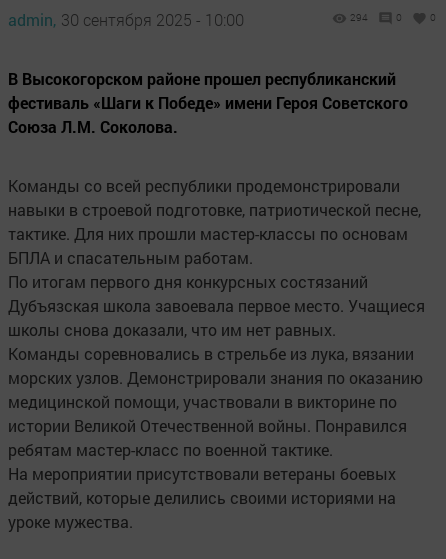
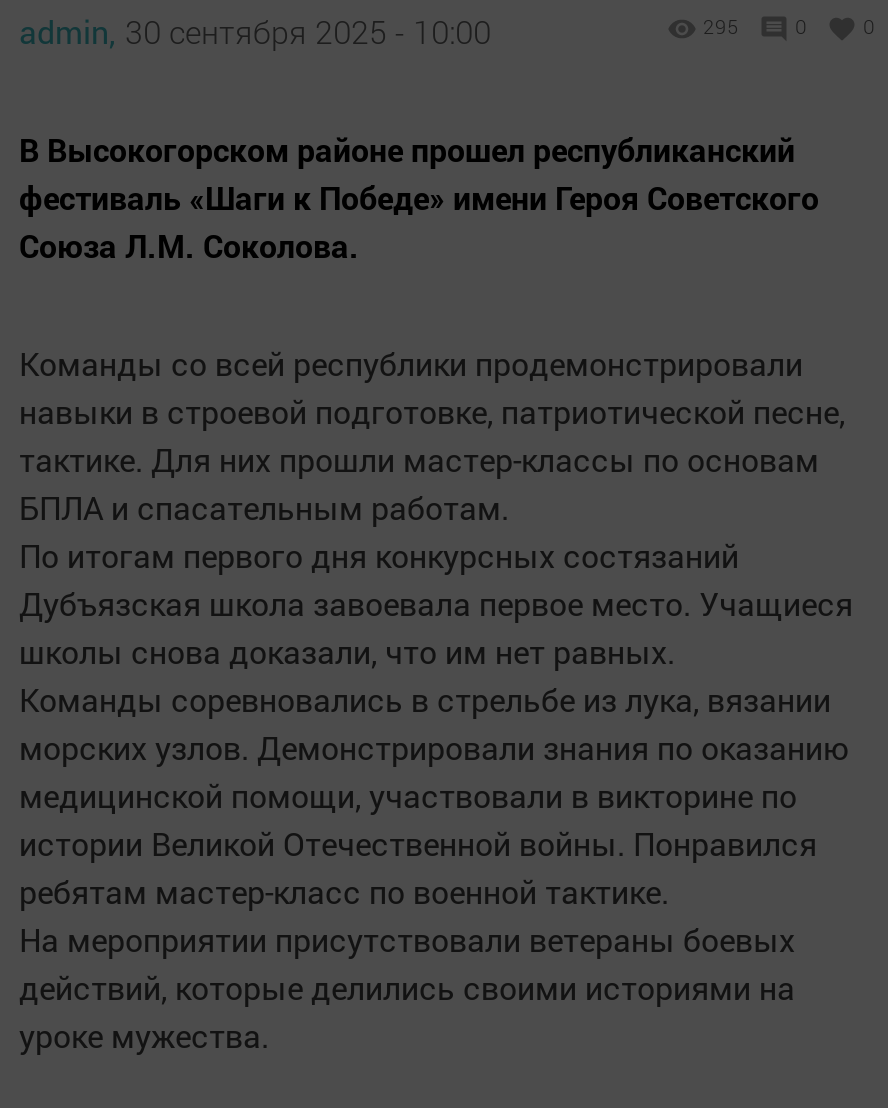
- 294
+ 295
